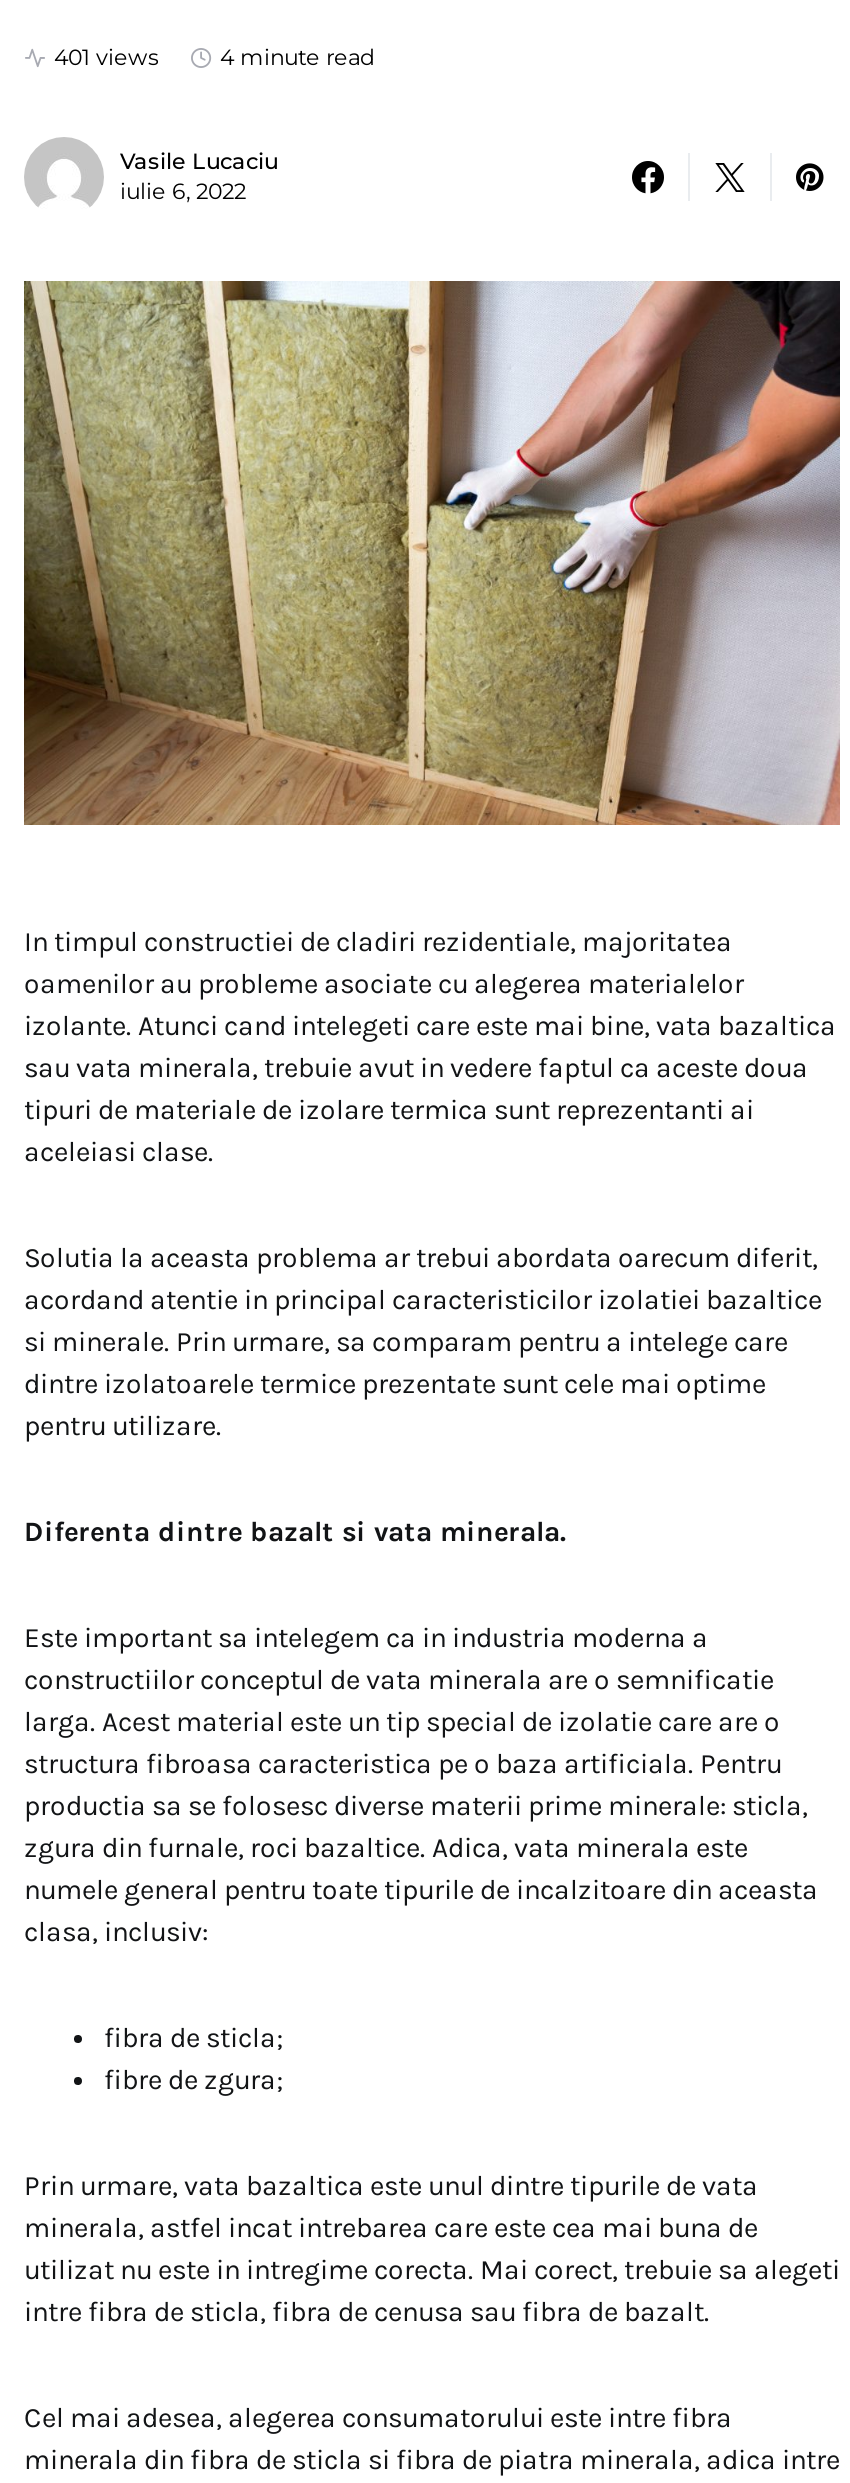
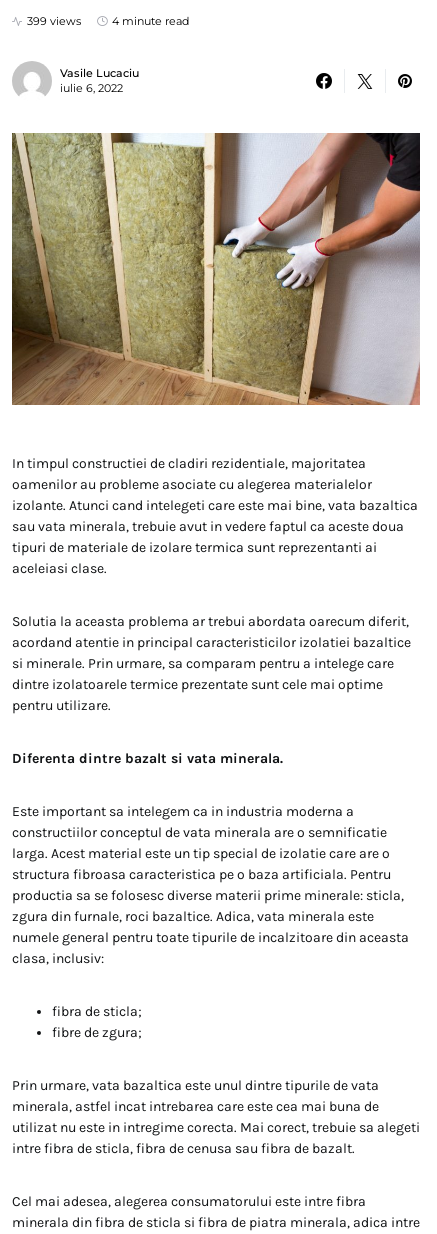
- 401 views
+ 399 views
